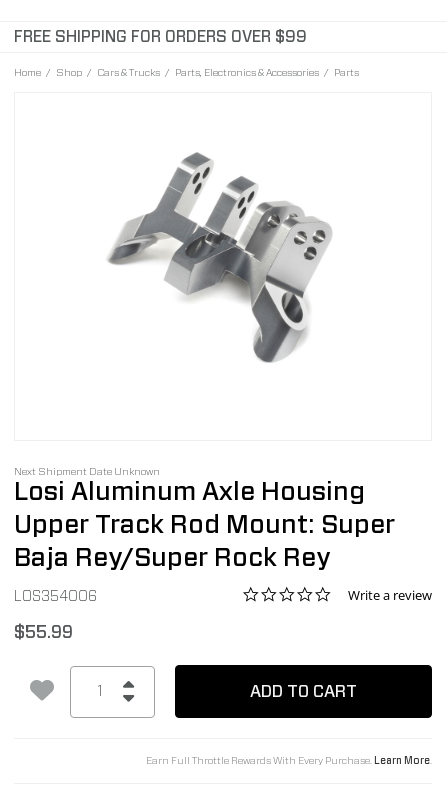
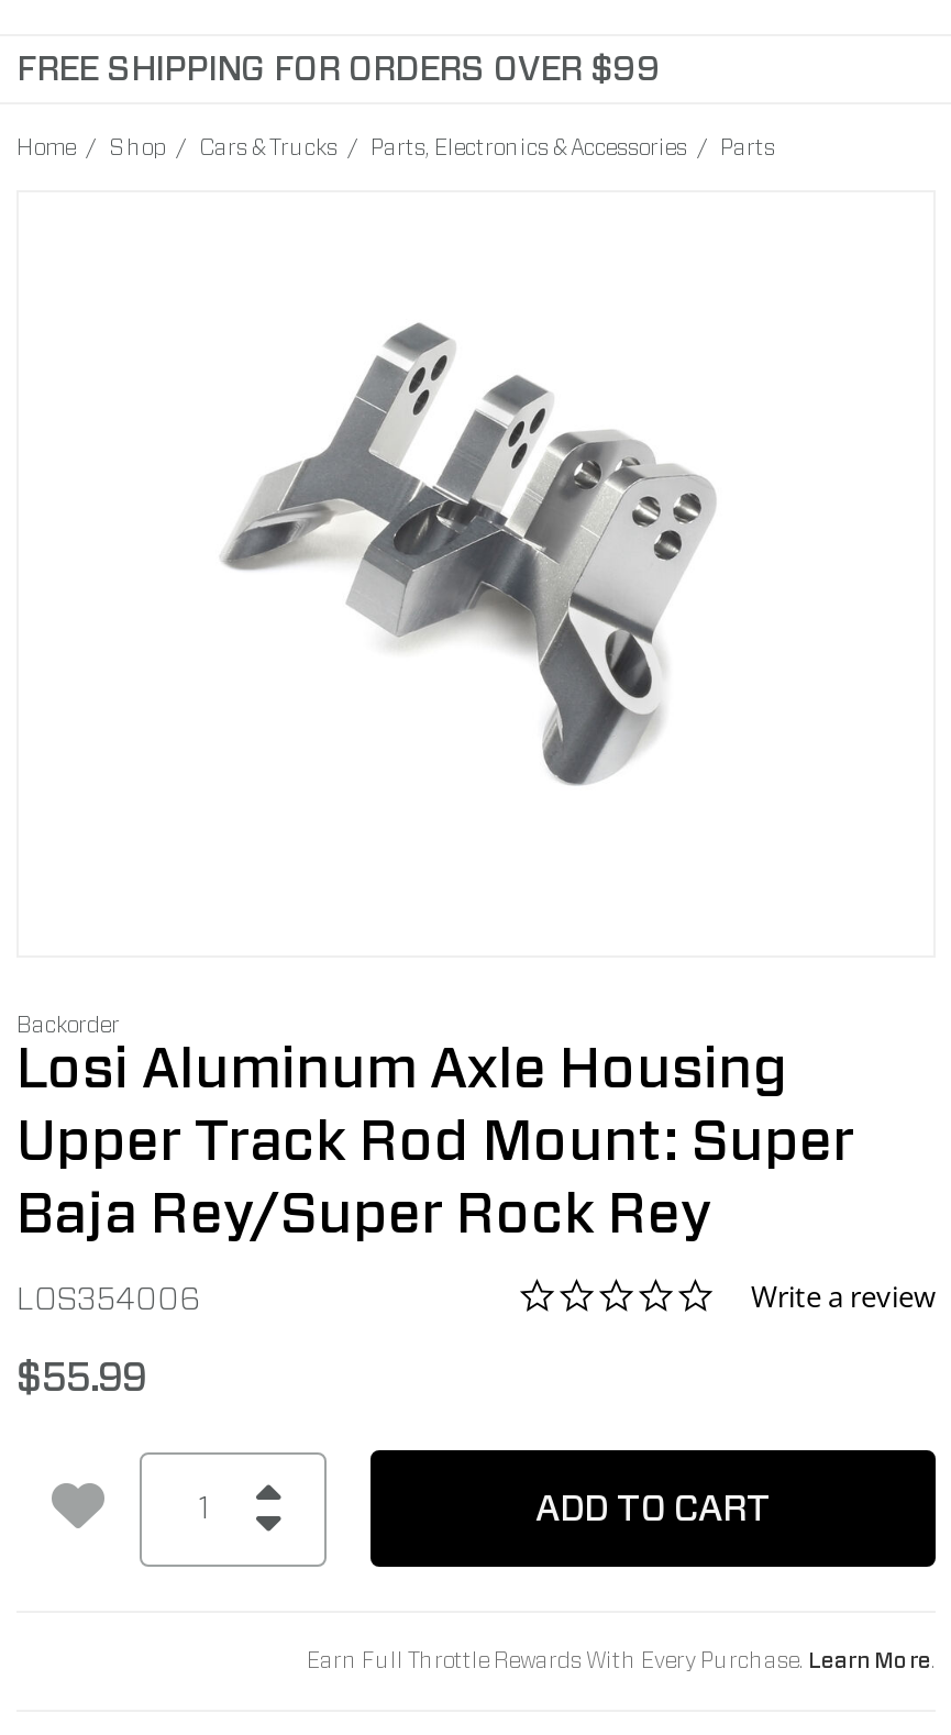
- Next Shipment Date Unknown
+ Backorder
